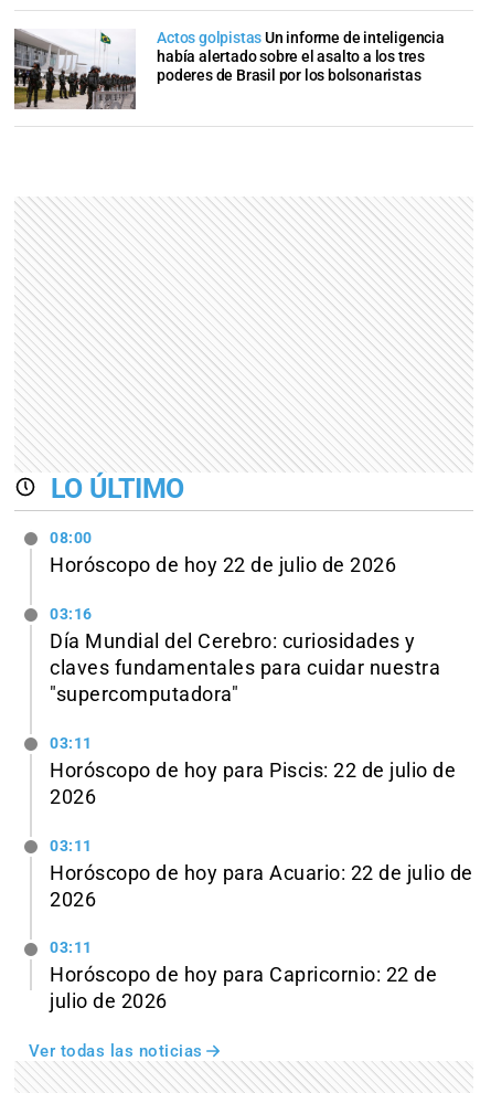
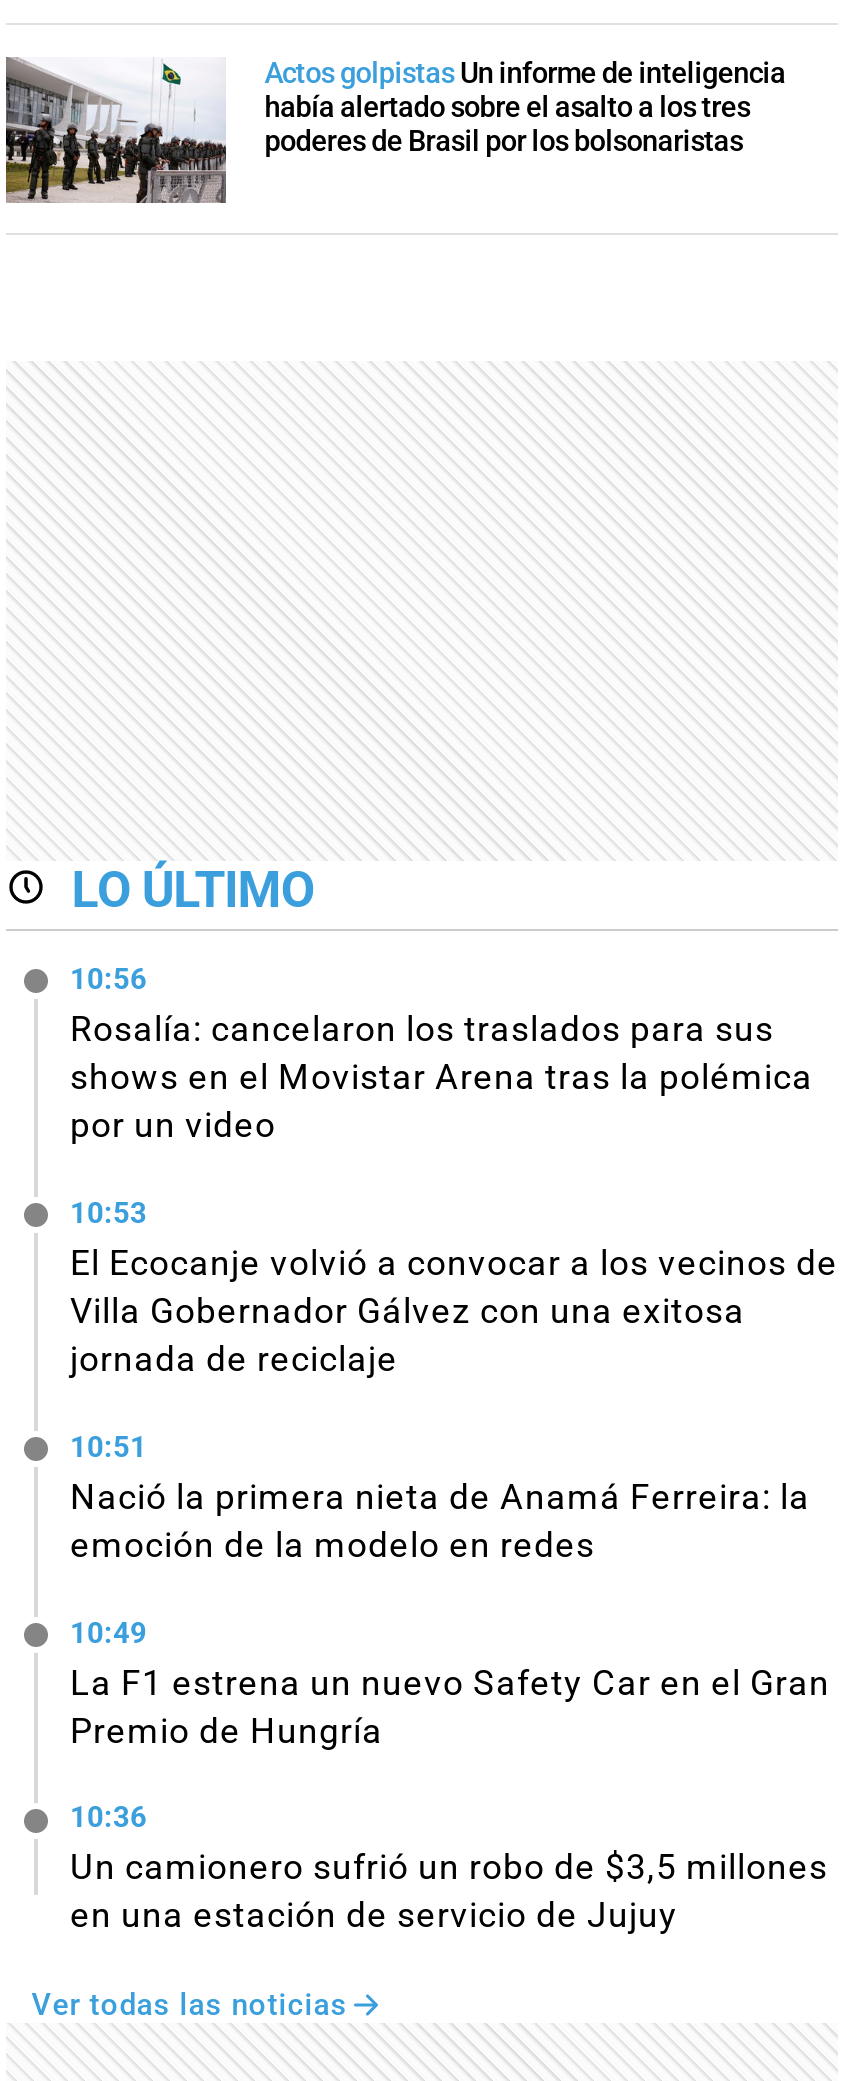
- 08:00
- Horóscopo de hoy 22 de julio de 2026
+ 10:56
+ Rosalía: cancelaron los traslados para sus
+ shows en el Movistar Arena tras la polémica
+ por un video

- 03:16
- Día Mundial del Cerebro: curiosidades y
- claves fundamentales para cuidar nuestra
- "supercomputadora"
+ 10:53
+ El Ecocanje volvió a convocar a los vecinos de
+ Villa Gobernador Gálvez con una exitosa
+ jornada de reciclaje

- 03:11
- Horóscopo de hoy para Piscis: 22 de julio de
- 2026
+ 10:51
+ Nació la primera nieta de Anamá Ferreira: la
+ emoción de la modelo en redes

- 03:11
- Horóscopo de hoy para Acuario: 22 de julio de
- 2026
+ 10:49
+ La F1 estrena un nuevo Safety Car en el Gran
+ Premio de Hungría

- 03:11
- Horóscopo de hoy para Capricornio: 22 de
- julio de 2026
+ 10:36
+ Un camionero sufrió un robo de $3,5 millones
+ en una estación de servicio de Jujuy
